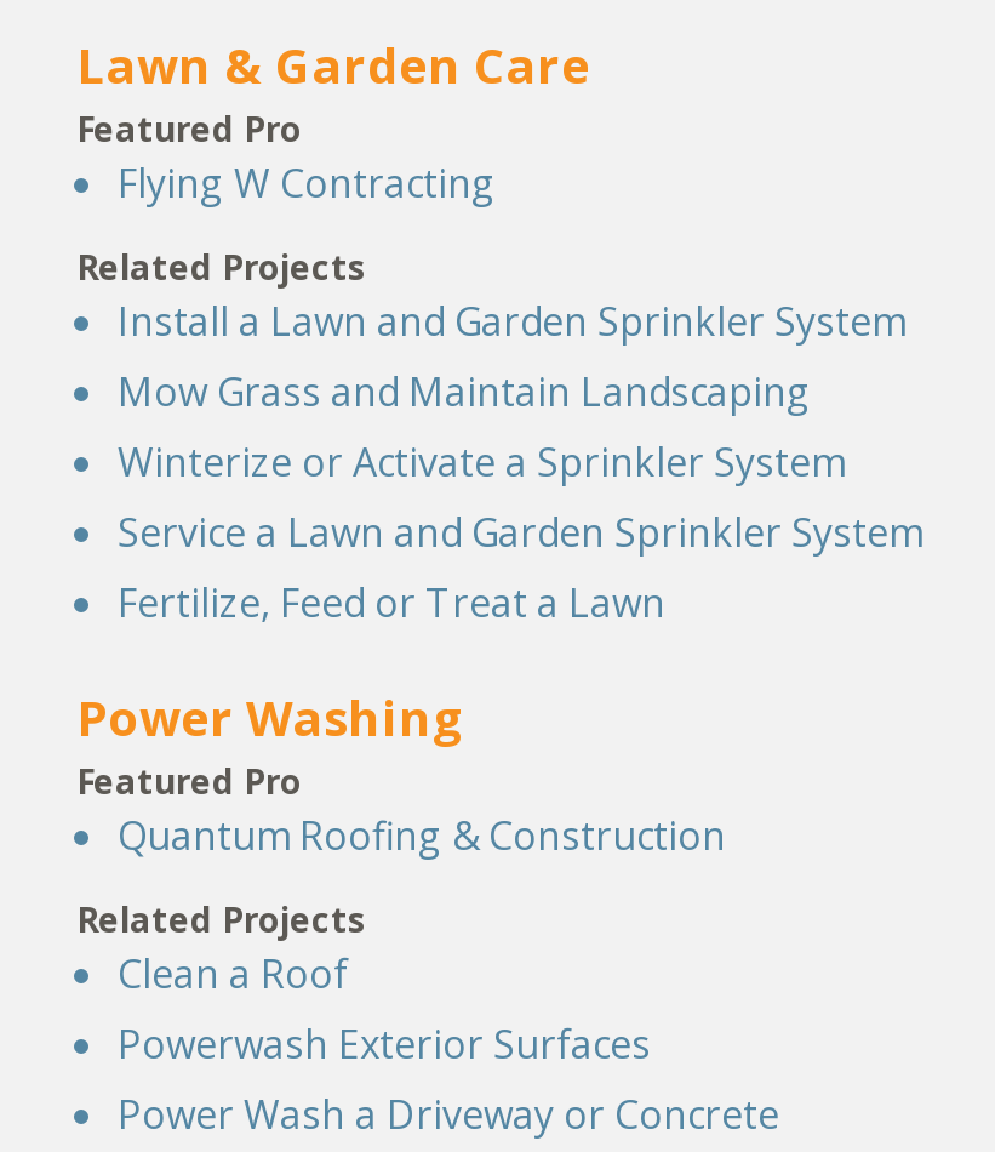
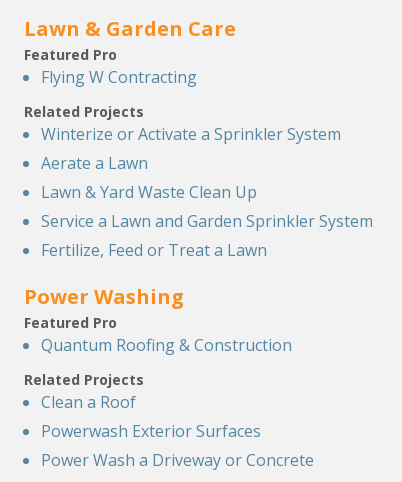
- Install a Lawn and Garden Sprinkler System
- Mow Grass and Maintain Landscaping

moved up: Winterize or Activate a Sprinkler System

+ Aerate a Lawn
+ Lawn & Yard Waste Clean Up
